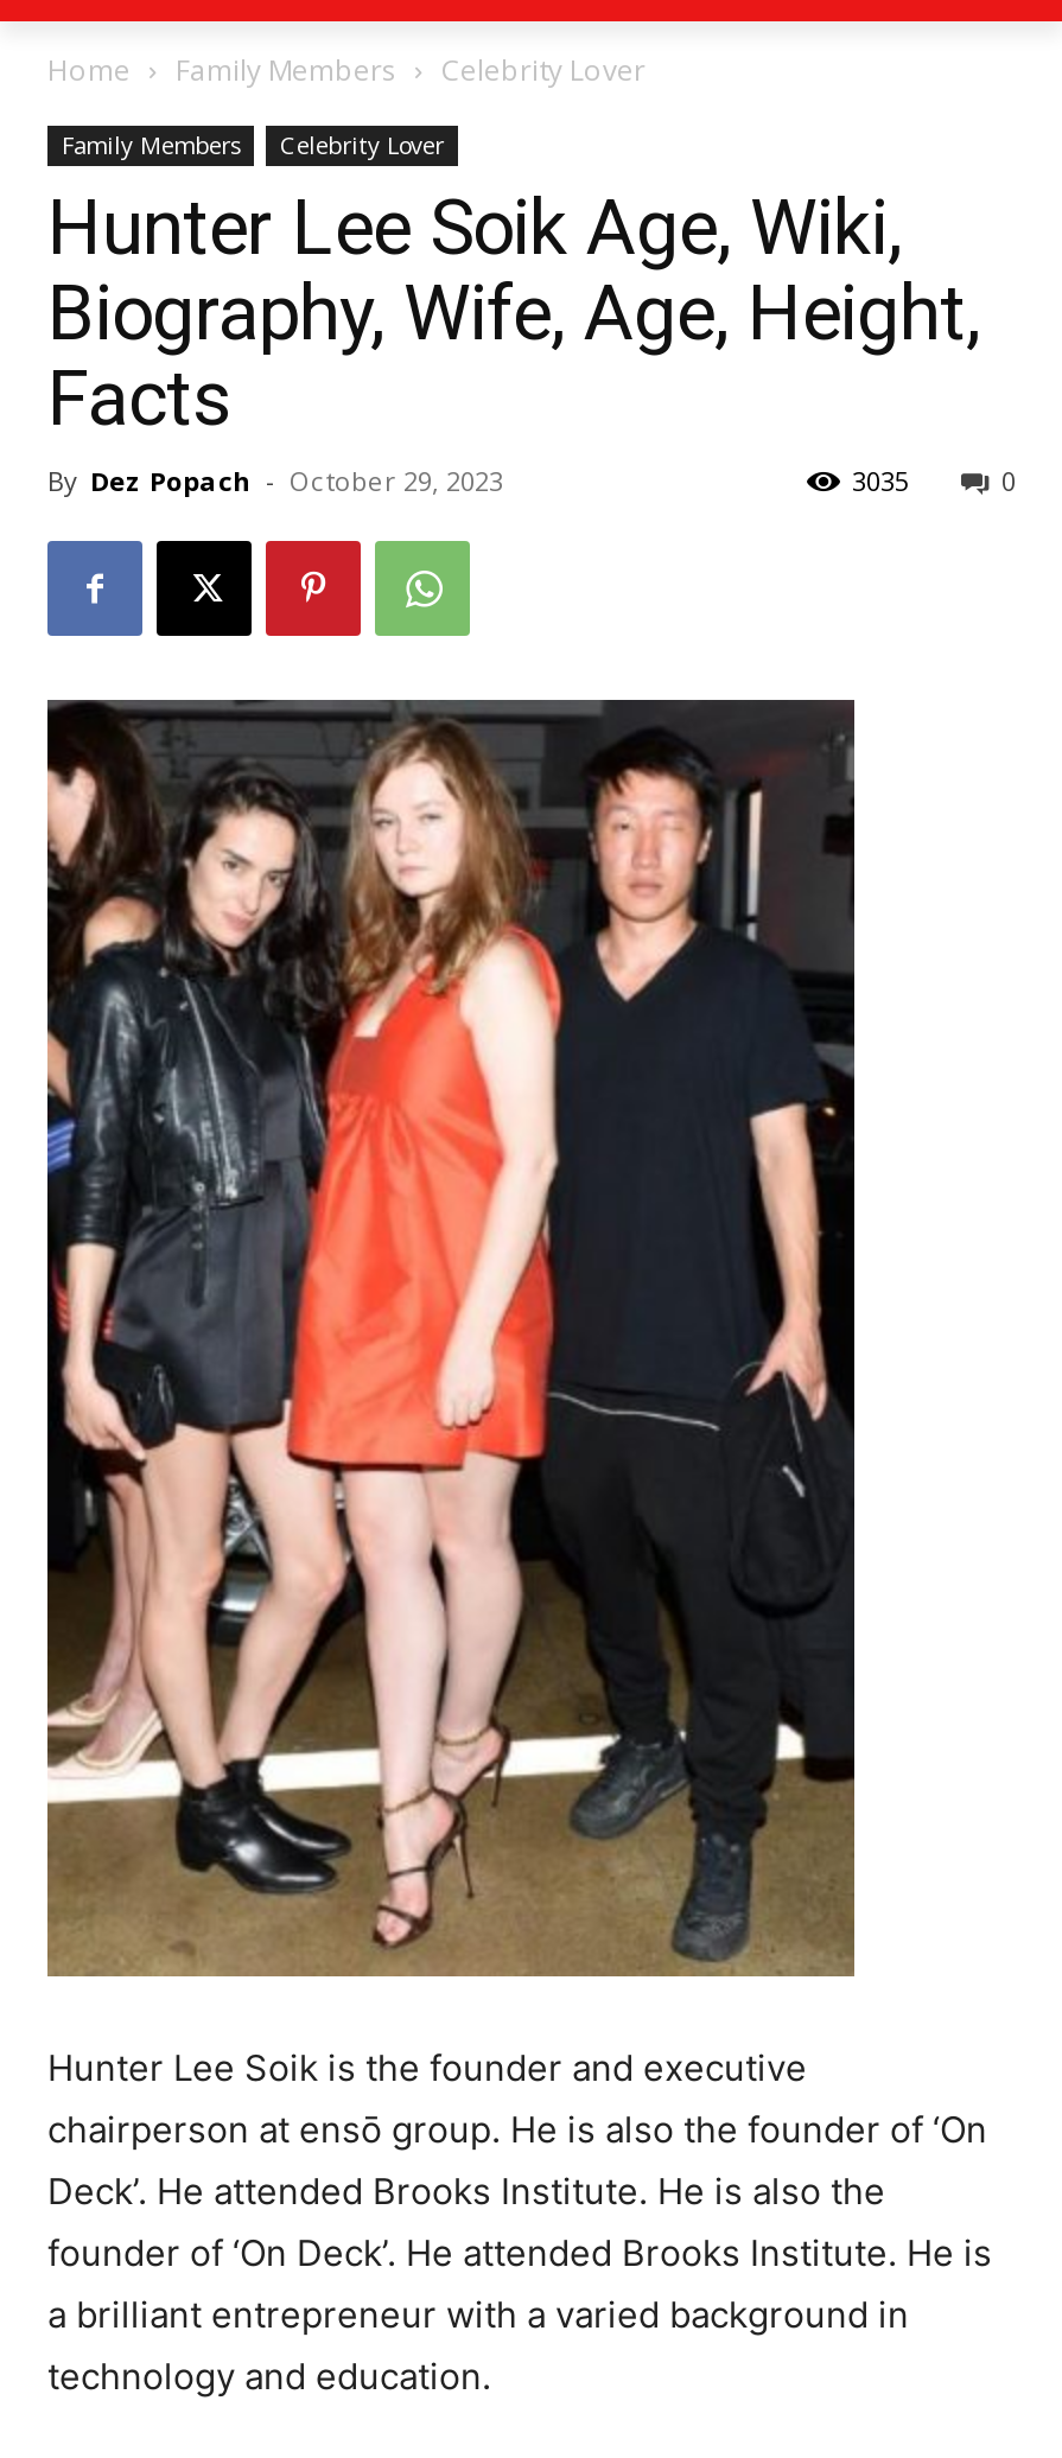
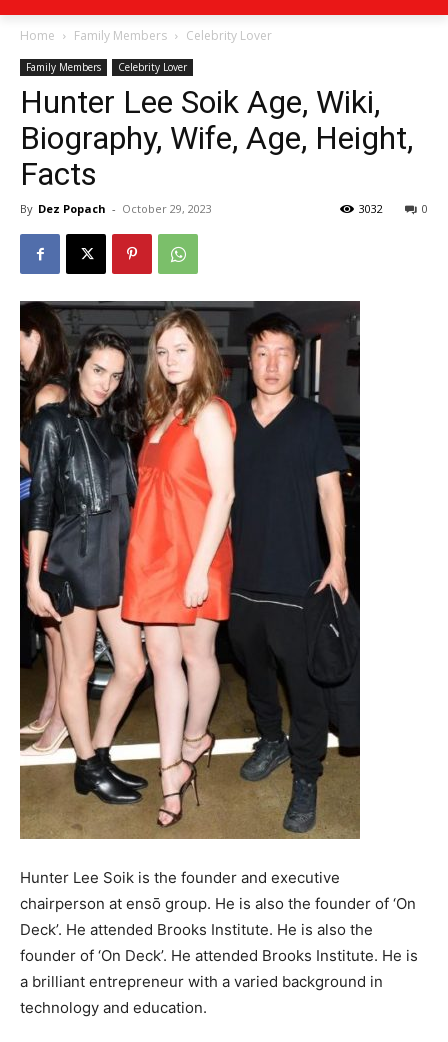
- 3035
+ 3032
